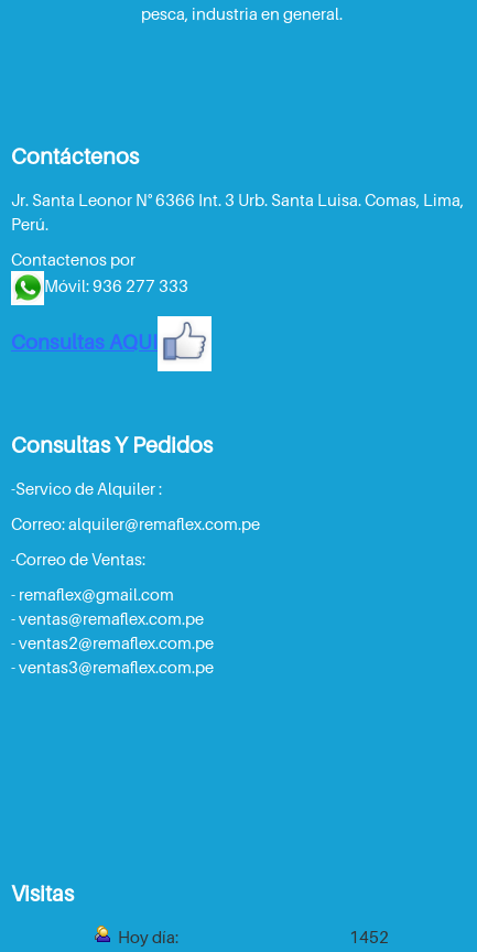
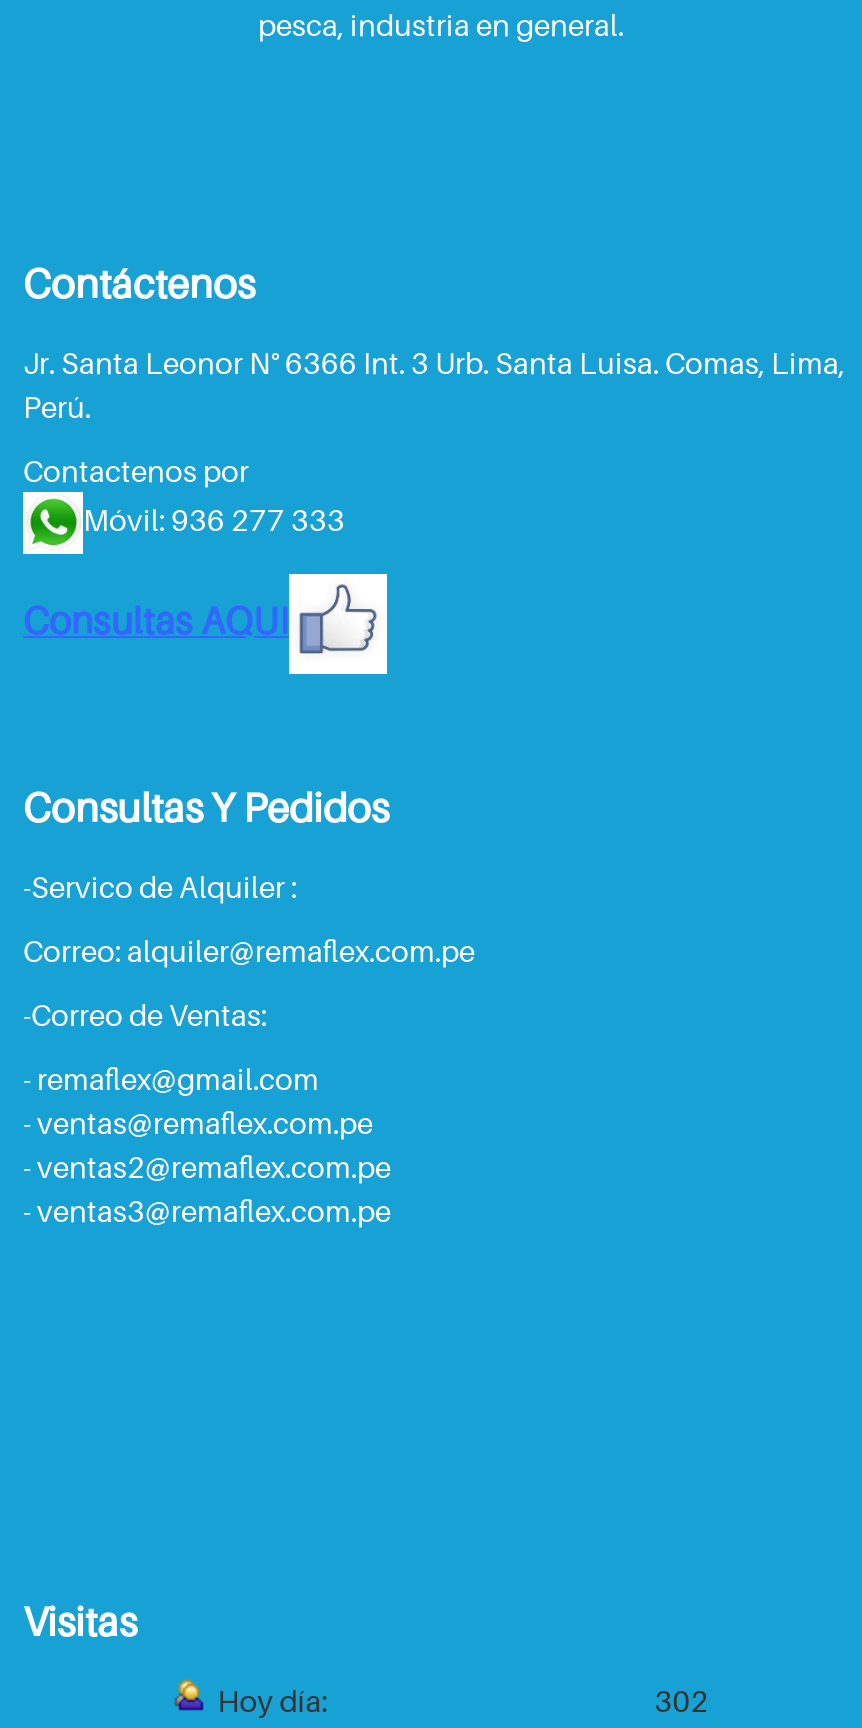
- 1452
+ 302
